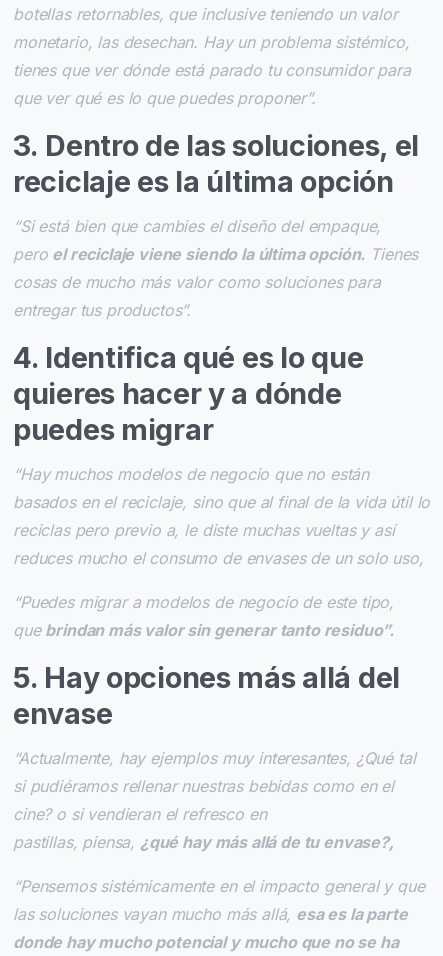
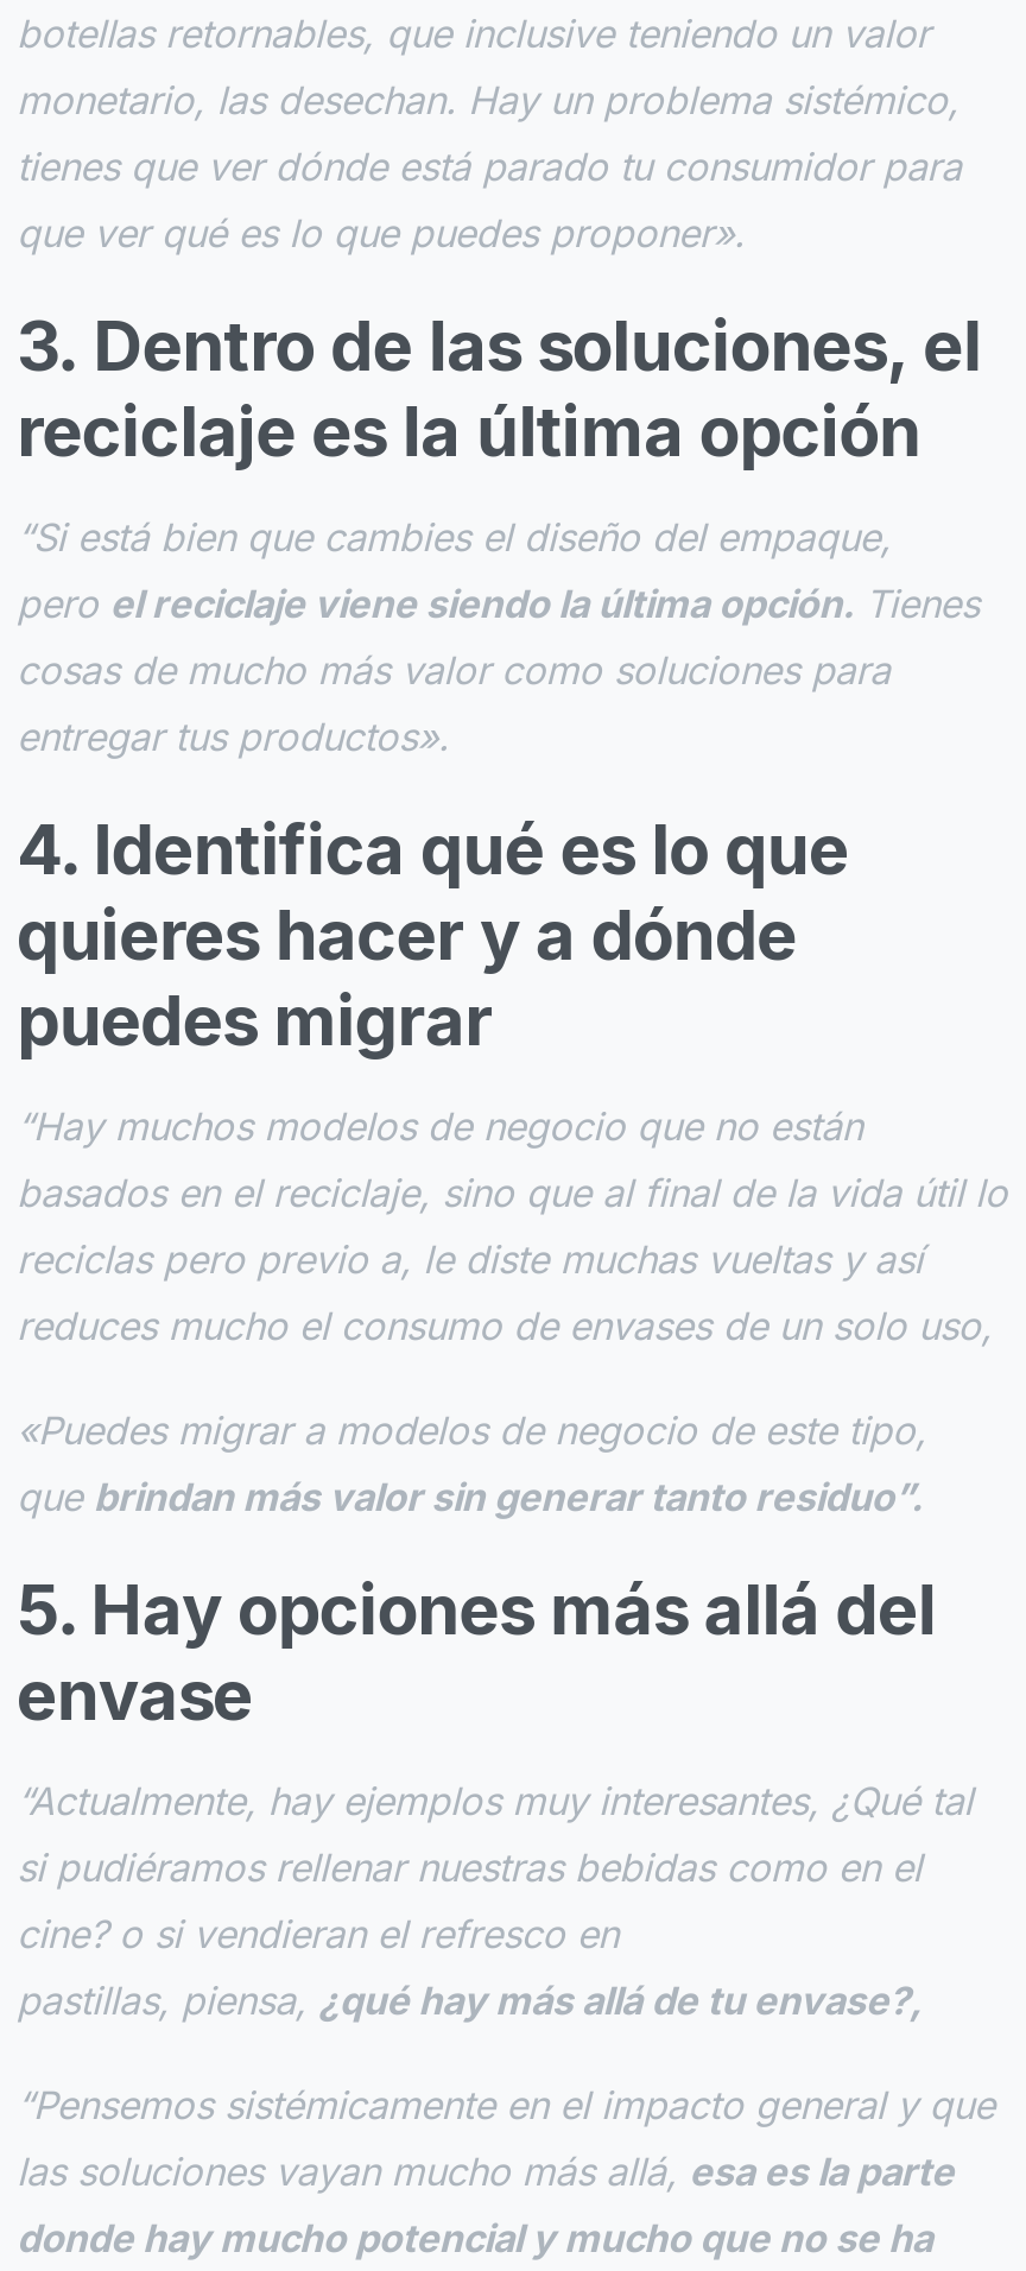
- que ver qué es lo que puedes proponer”.
+ que ver qué es lo que puedes proponer».

- entregar tus productos”.
+ entregar tus productos».

- “Puedes migrar a modelos de negocio de este tipo,
+ «Puedes migrar a modelos de negocio de este tipo,
